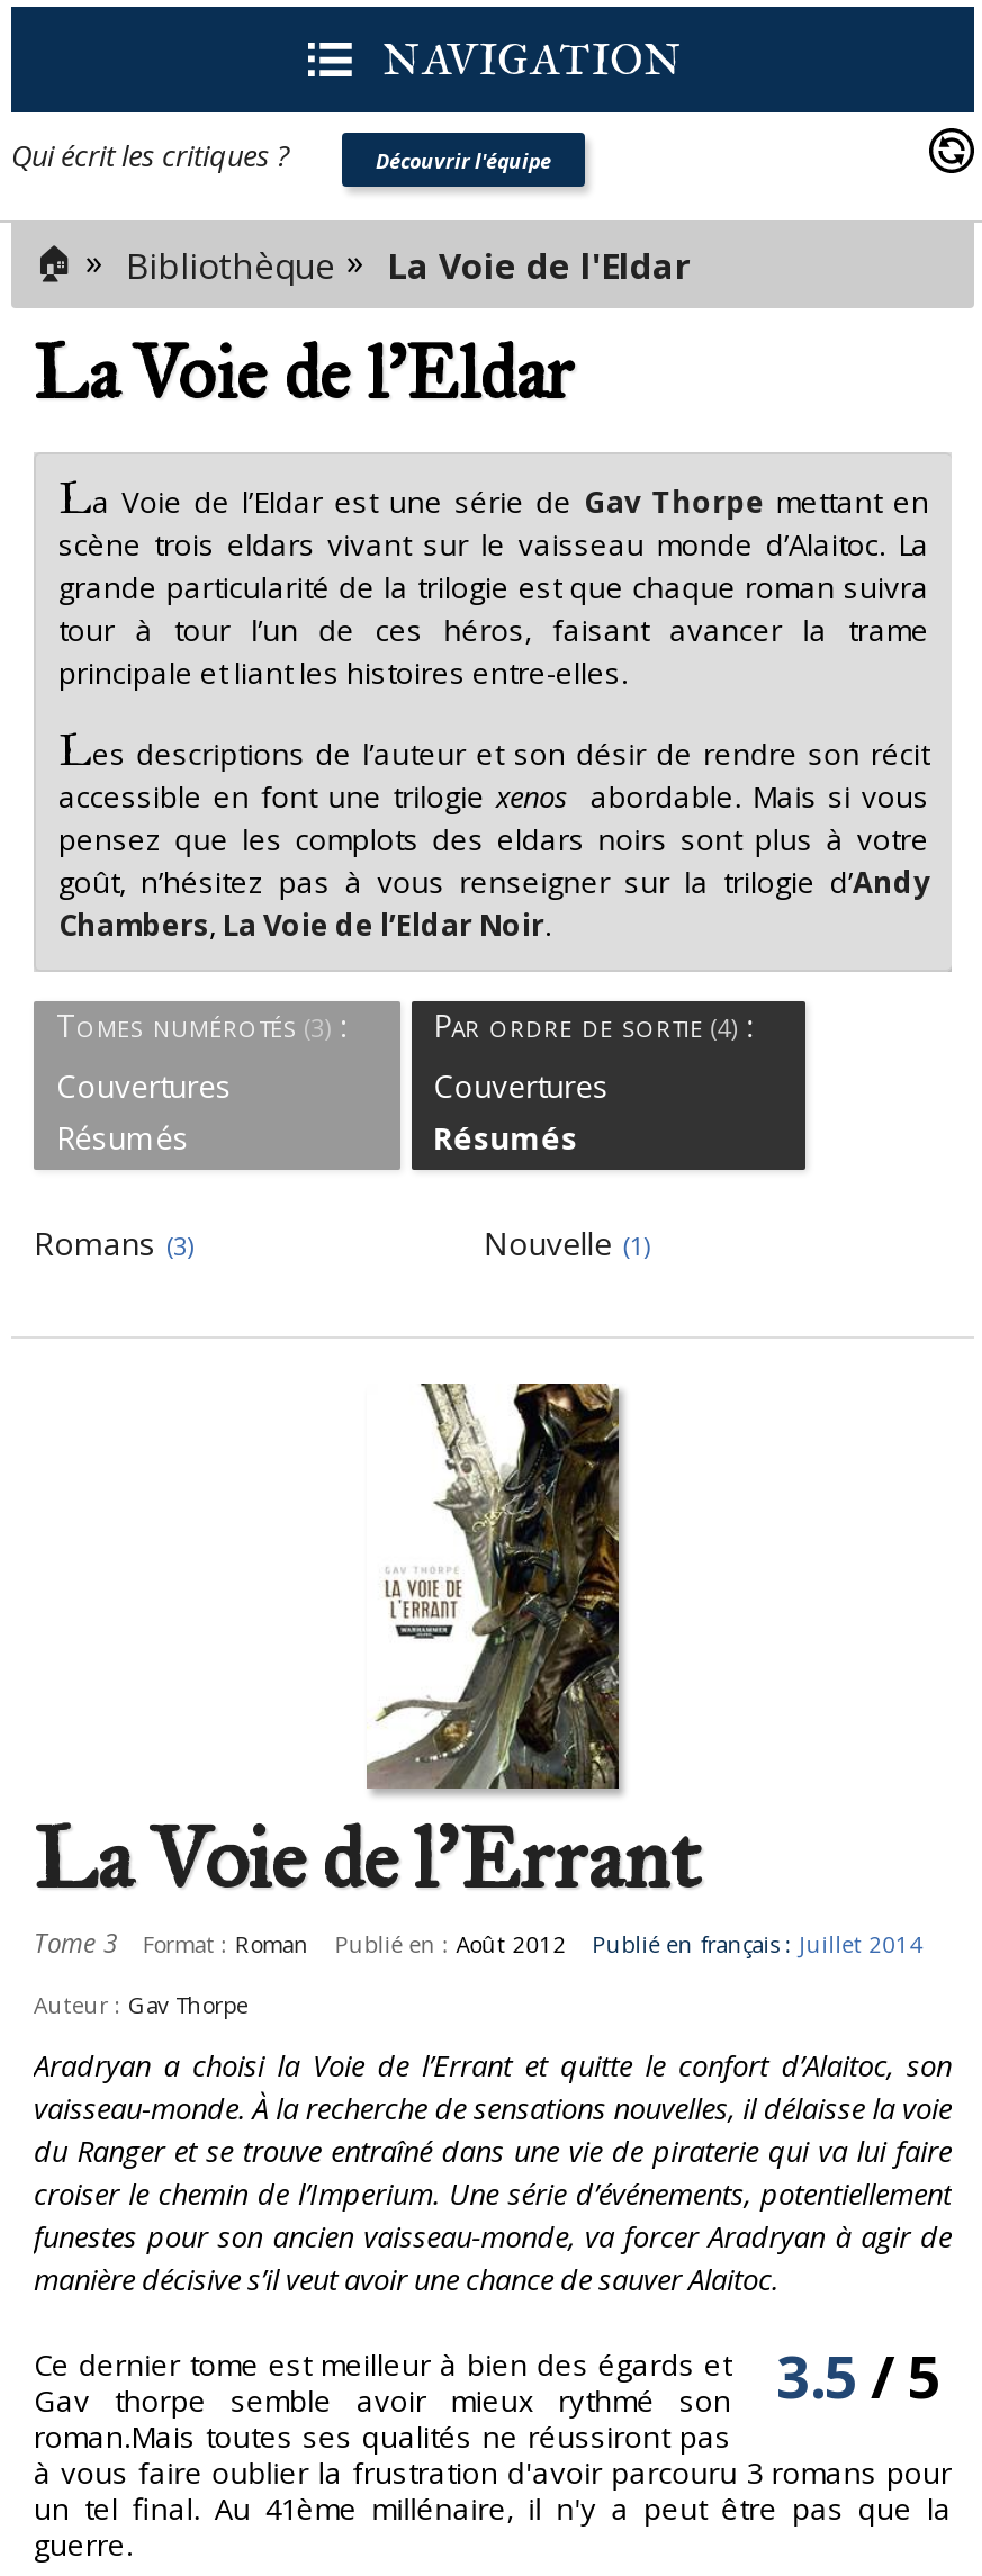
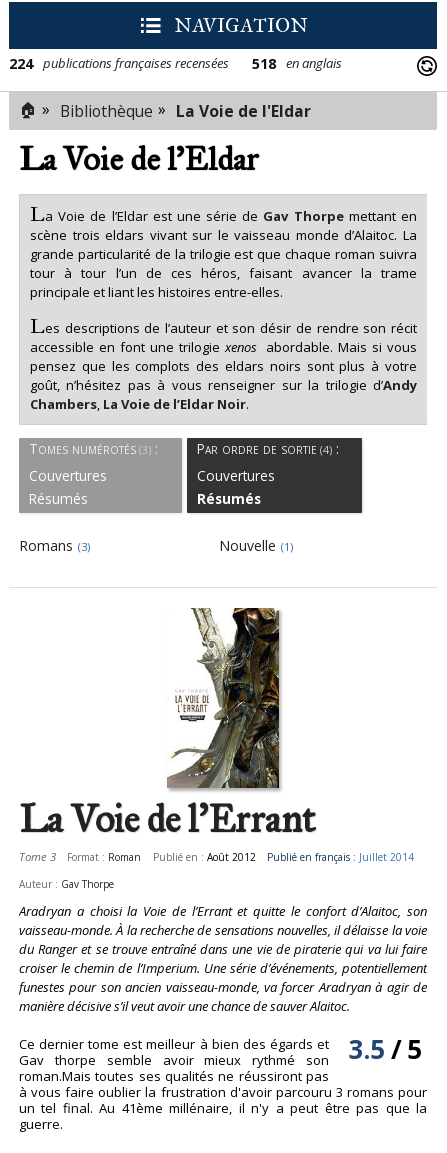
- Qui écrit les critiques ?
- Découvrir l'équipe
+ 224 publications françaises recensées
+ 518 en anglais
